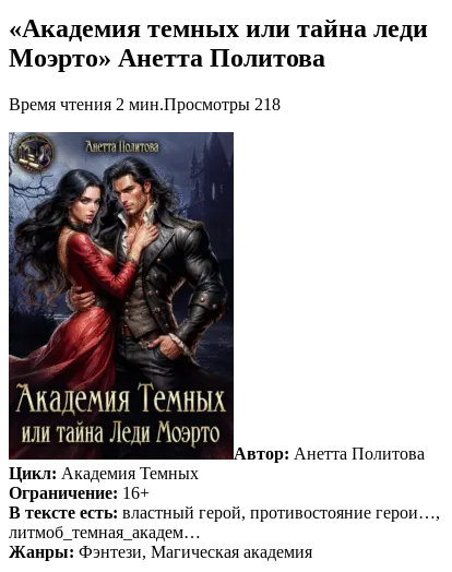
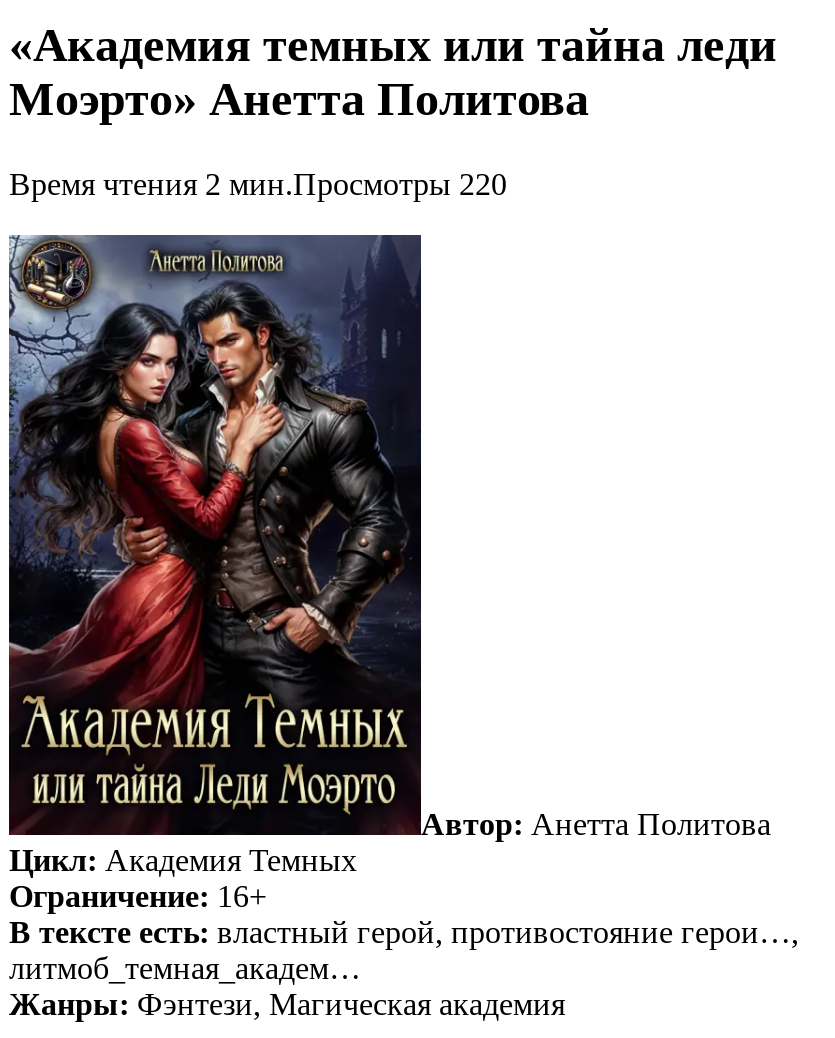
- Время чтения 2 мин.Просмотры 218
+ Время чтения 2 мин.Просмотры 220
